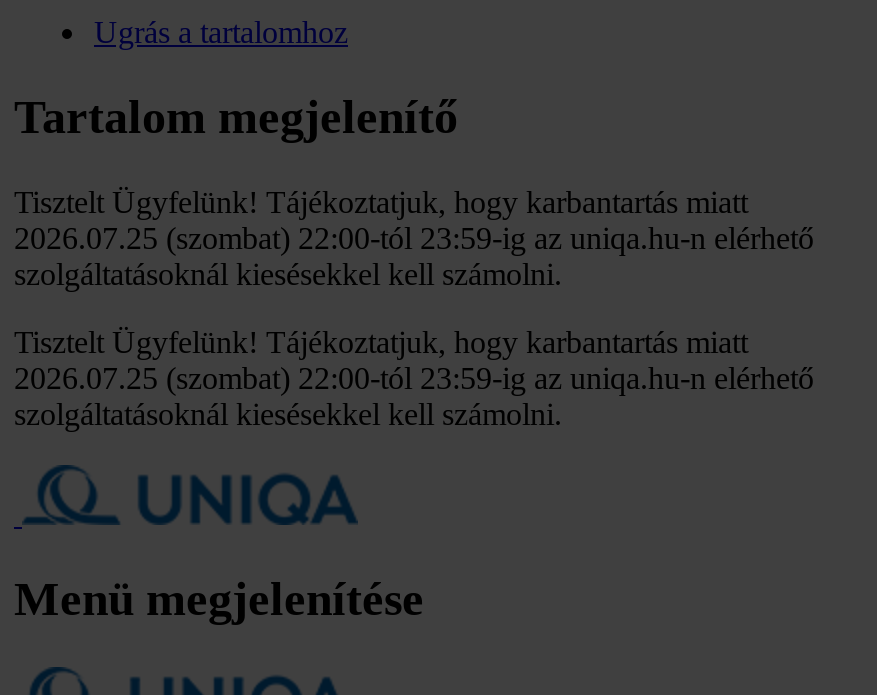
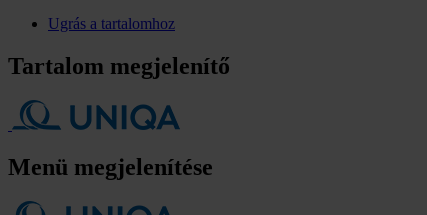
- Tisztelt Ügyfelünk! Tájékoztatjuk, hogy karbantartás miatt
- 2026.07.25 (szombat) 22:00-tól 23:59-ig az uniqa.hu-n elérhető
- szolgáltatásoknál kiesésekkel kell számolni.
- Tisztelt Ügyfelünk! Tájékoztatjuk, hogy karbantartás miatt
- 2026.07.25 (szombat) 22:00-tól 23:59-ig az uniqa.hu-n elérhető
- szolgáltatásoknál kiesésekkel kell számolni.
